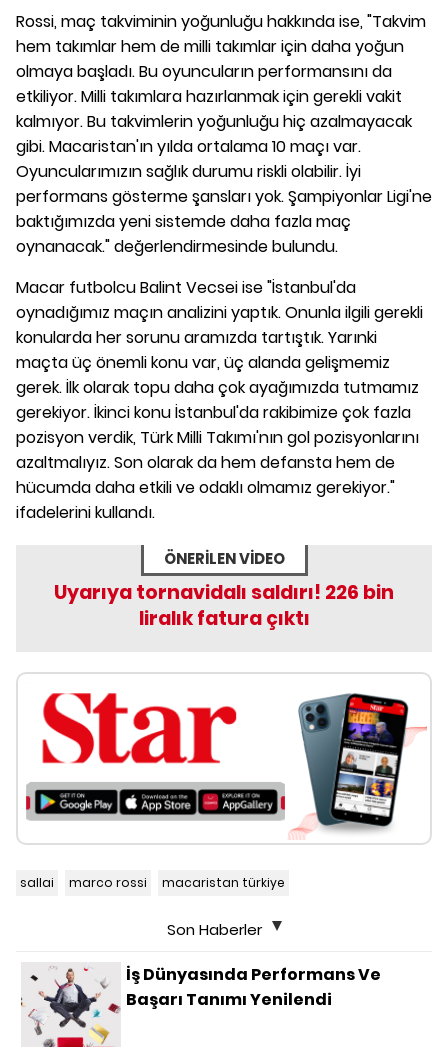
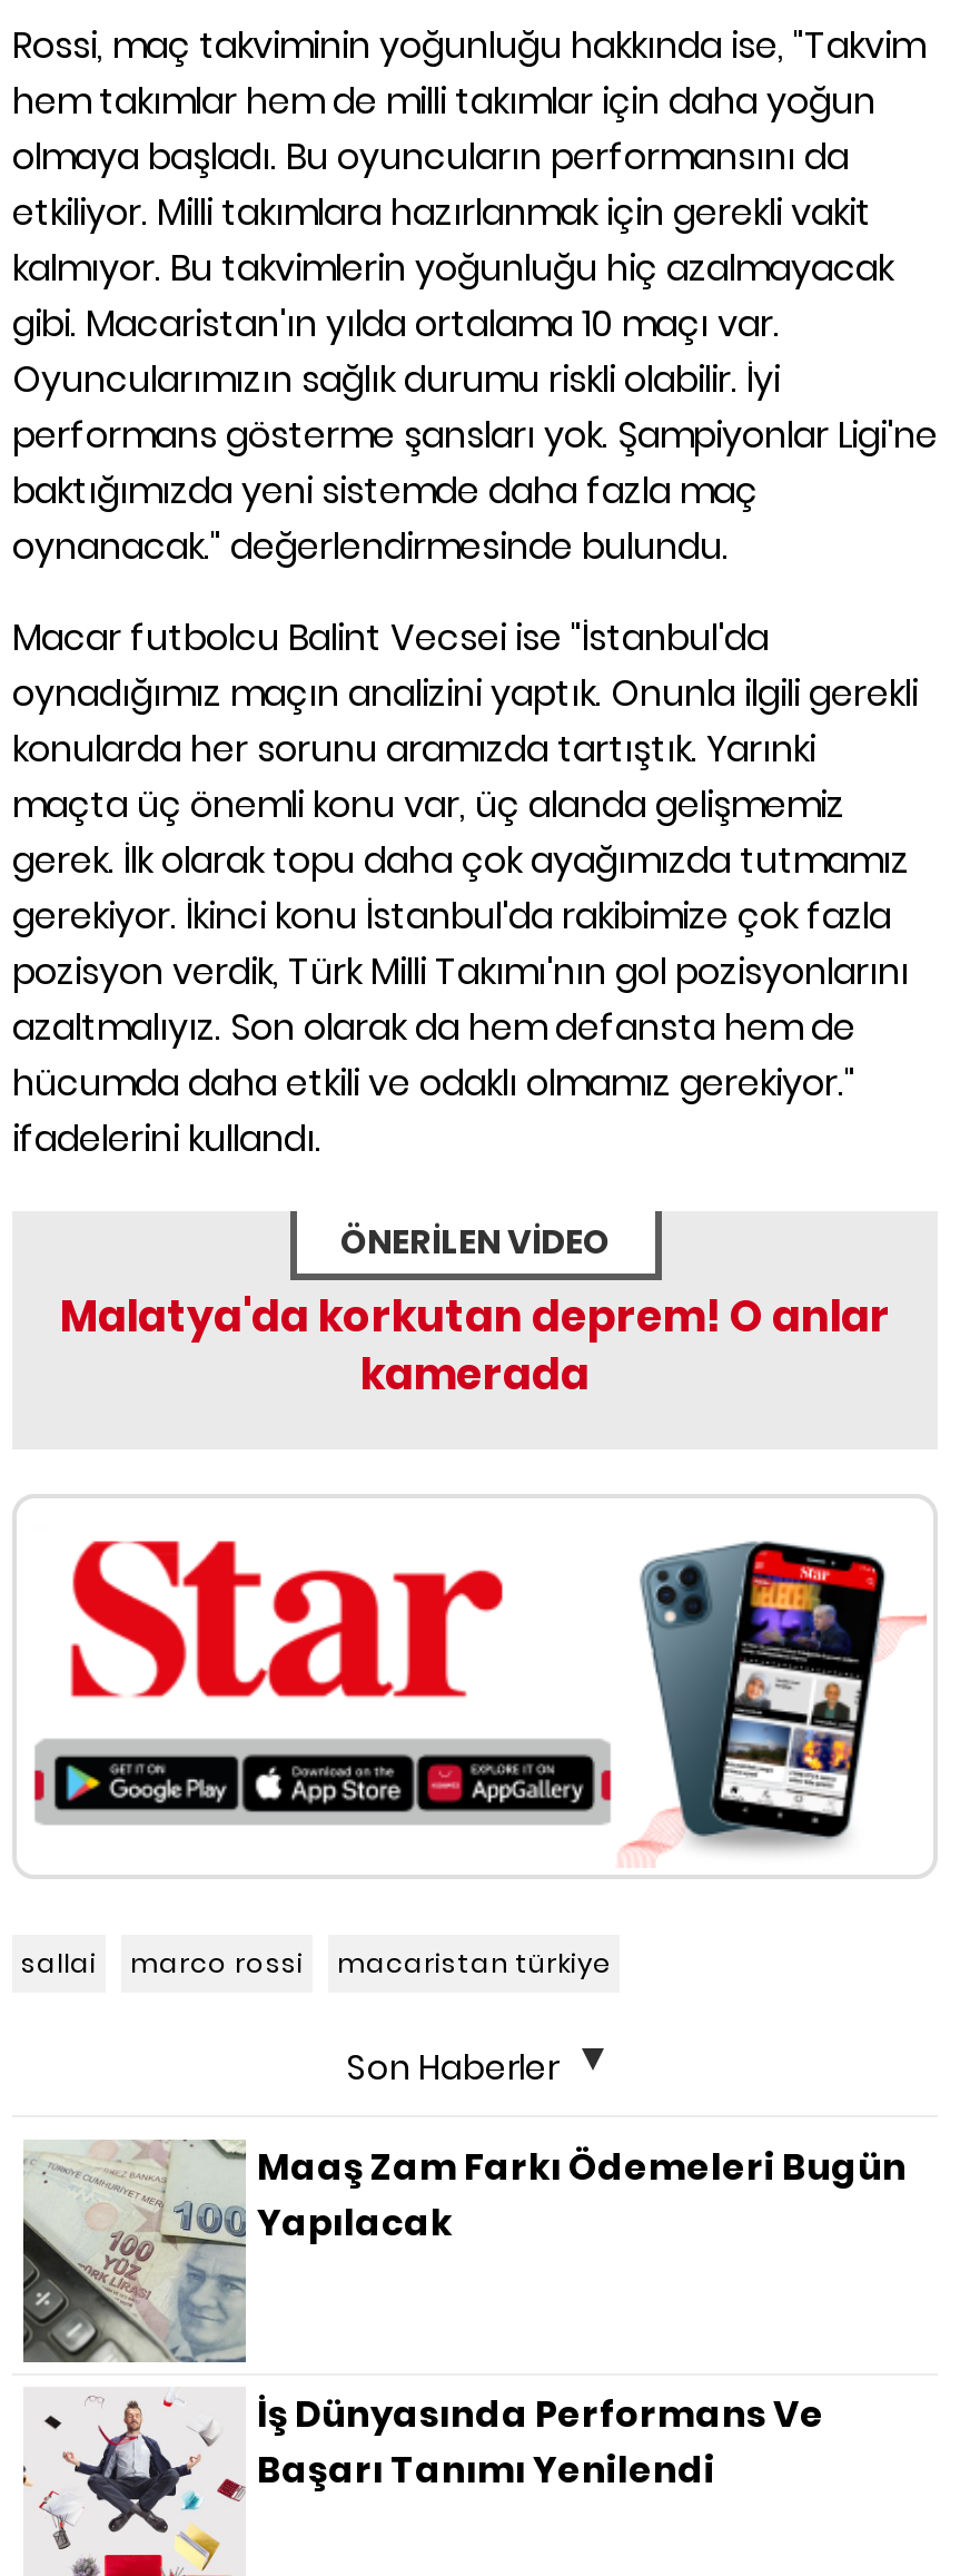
- Uyarıya tornavidalı saldırı! 226 bin
- liralık fatura çıktı
+ Malatya'da korkutan deprem! O anlar
+ kamerada

+ [image]
+ Maaş Zam Farkı Ödemeleri Bugün
+ Yapılacak
